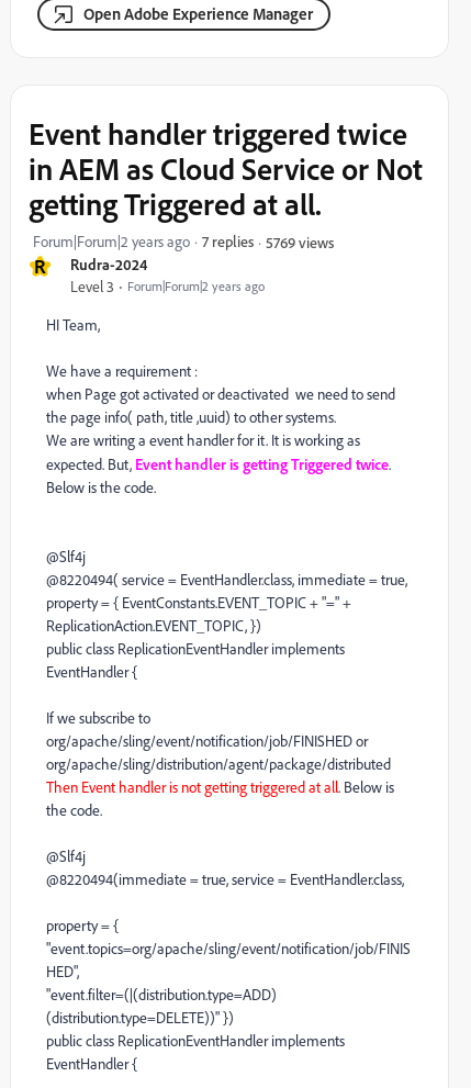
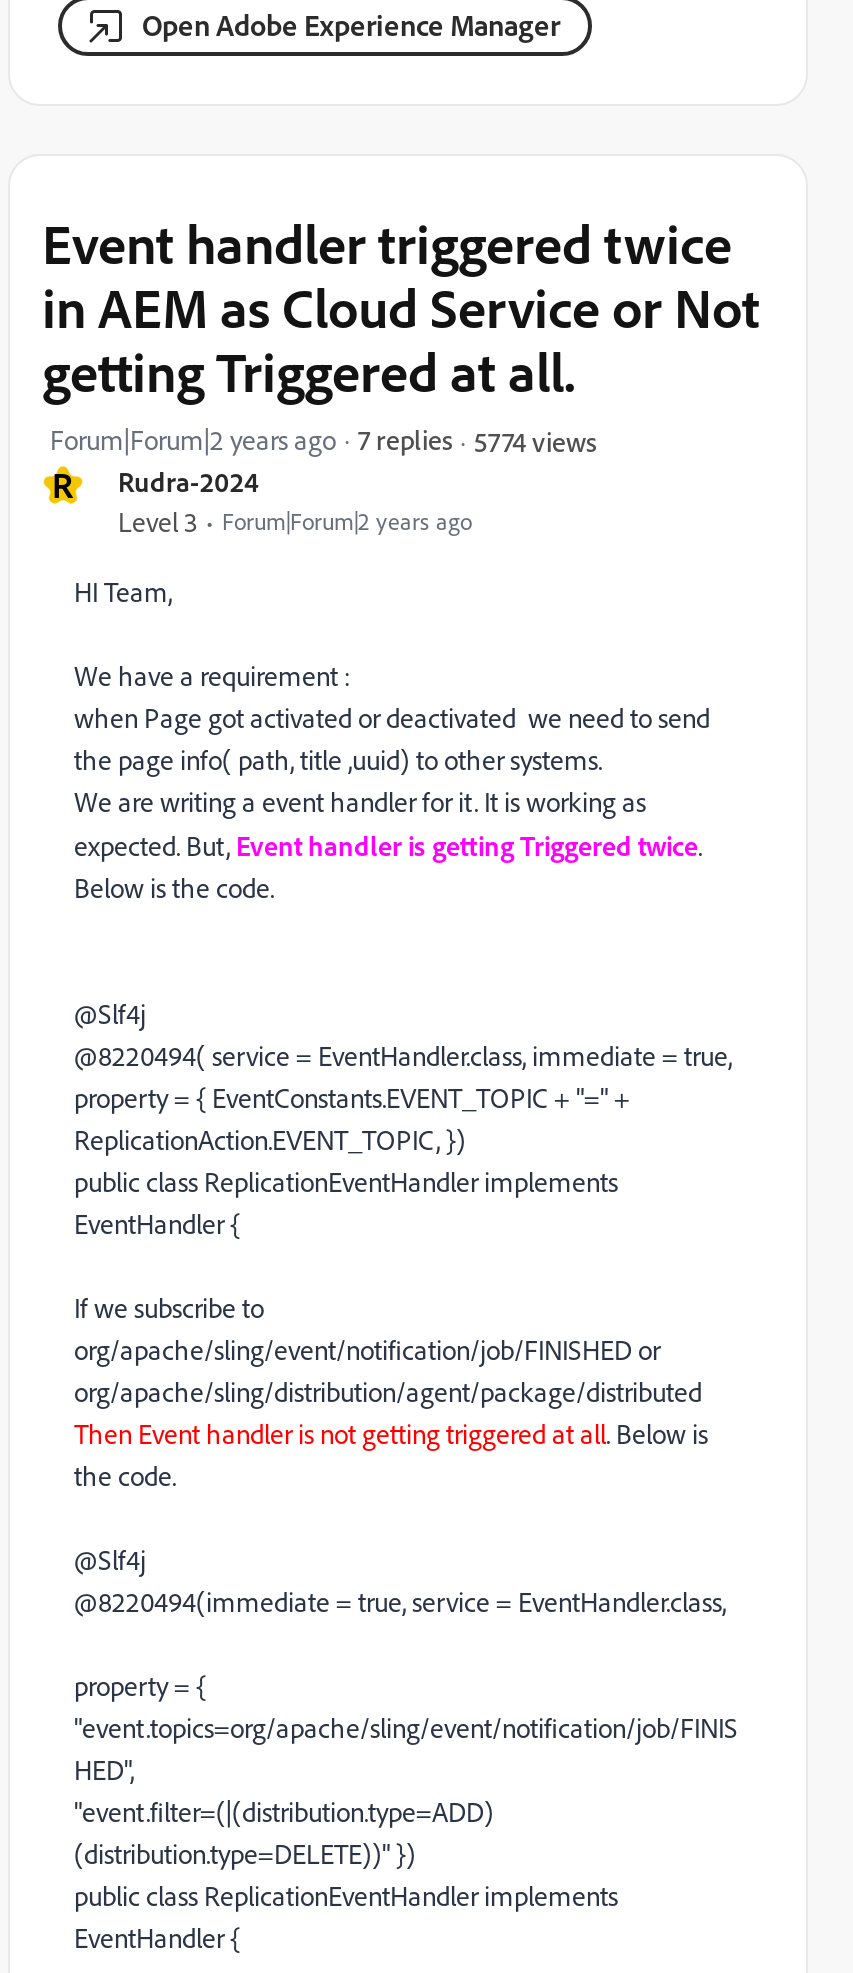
- 5769 views
+ 5774 views
